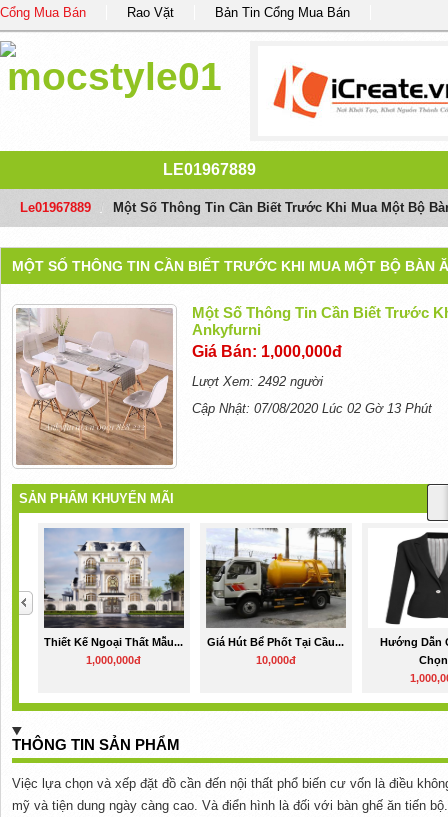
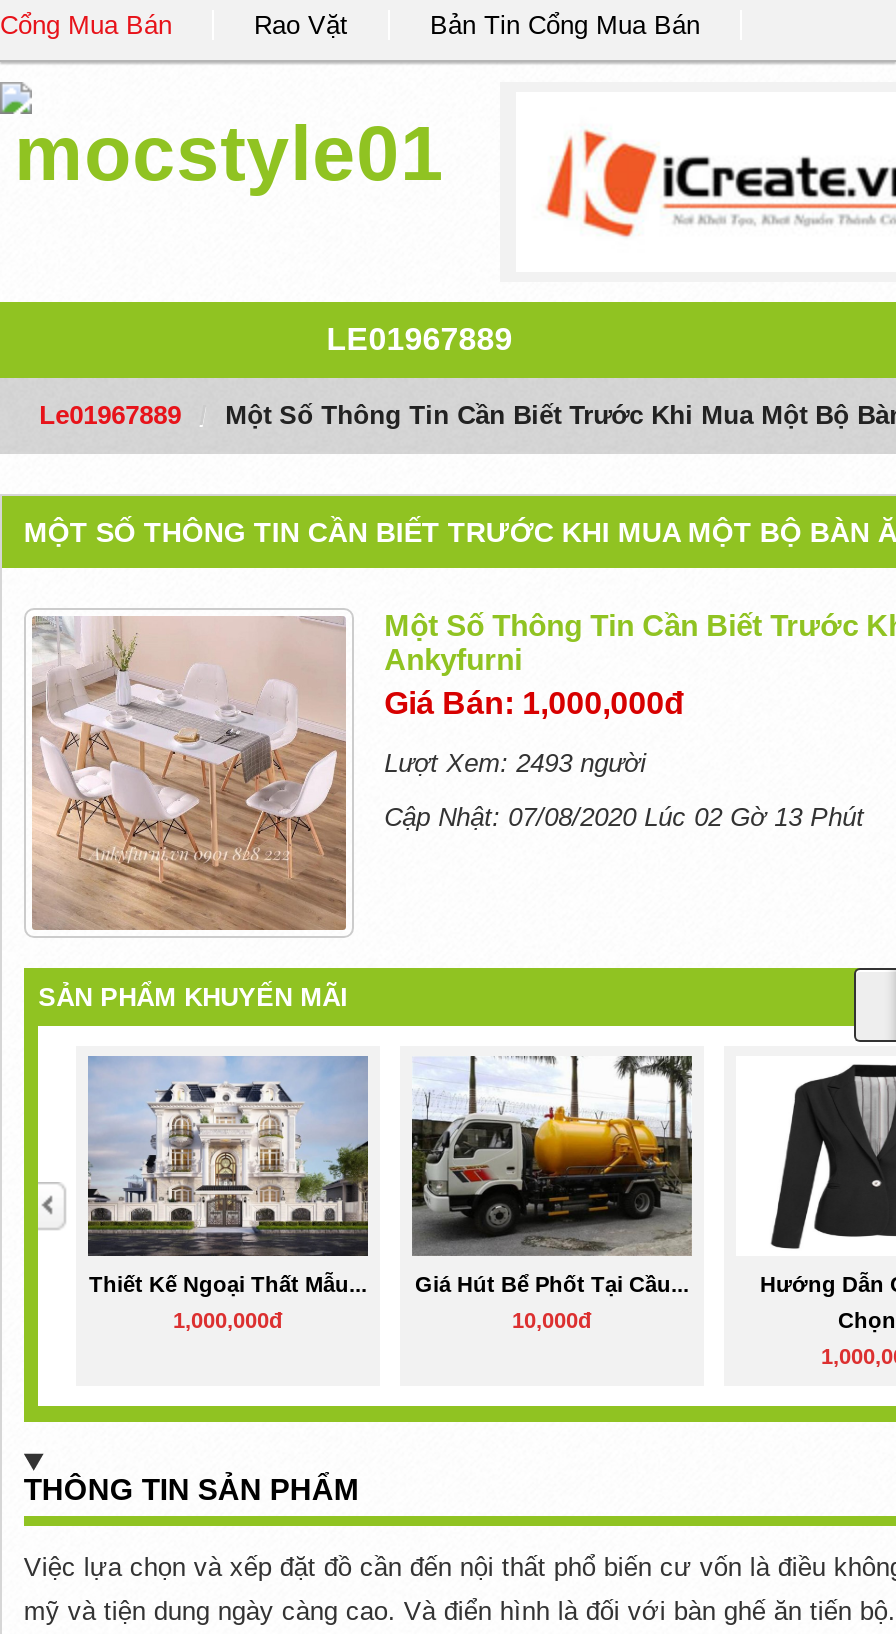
- Lượt Xem: 2492 người
+ Lượt Xem: 2493 người
